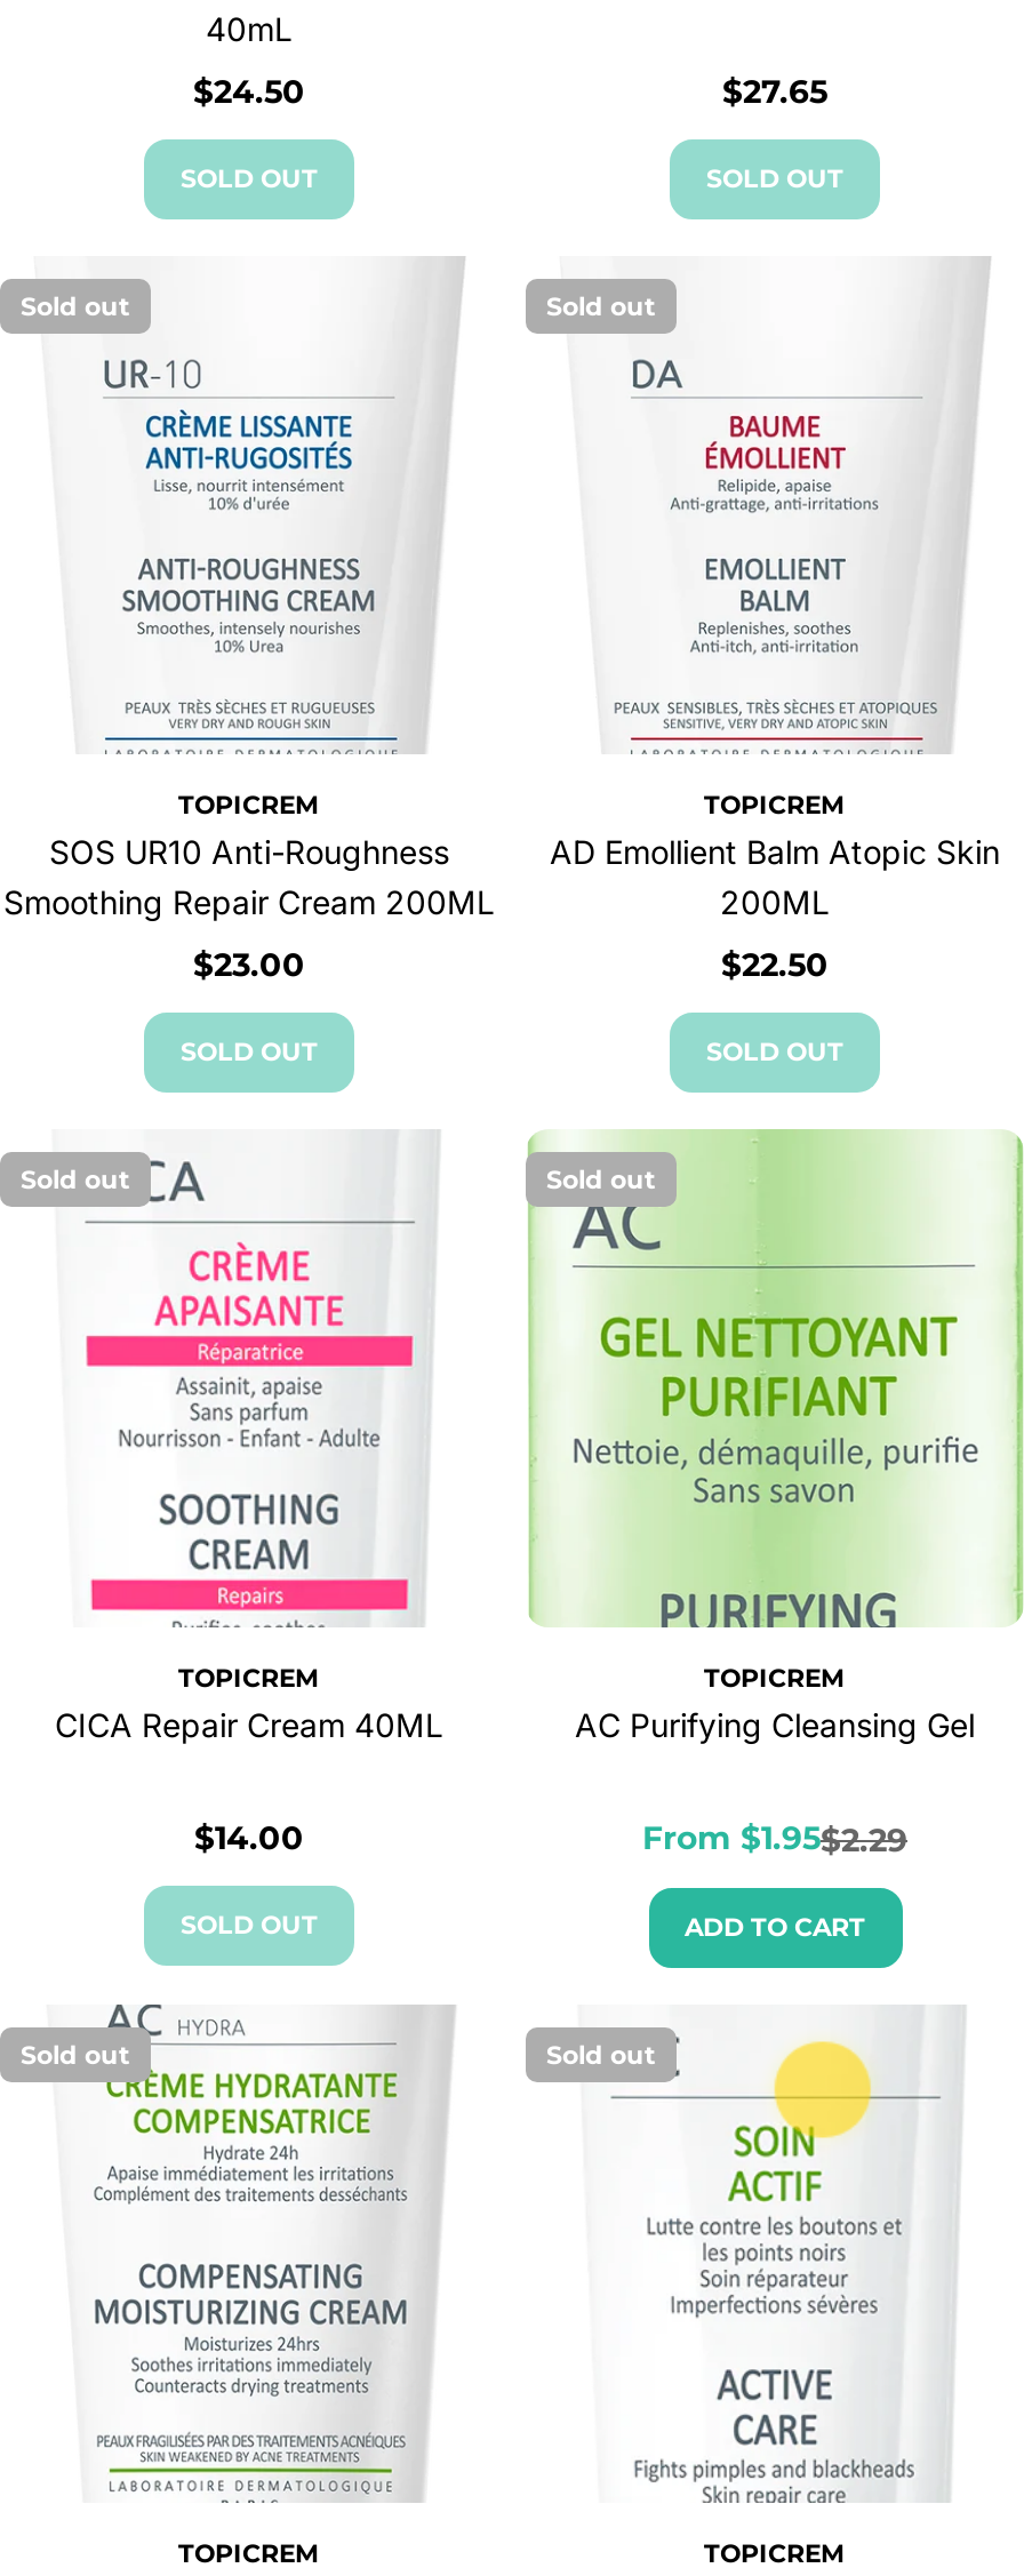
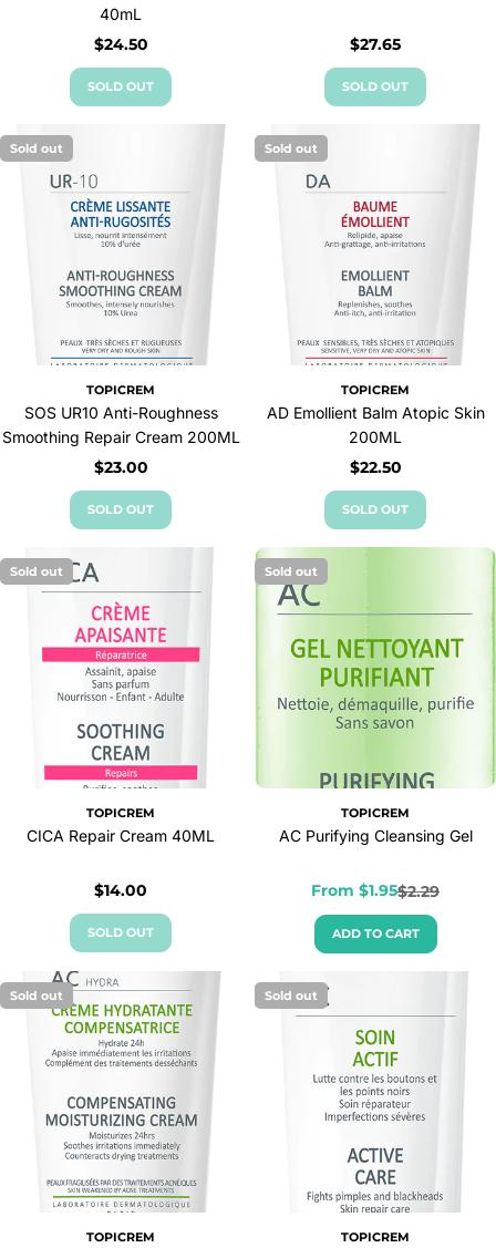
- [image]
+ [image]
